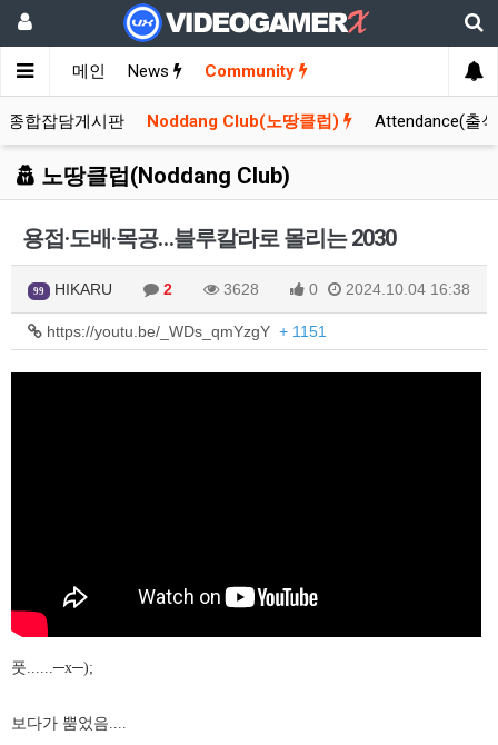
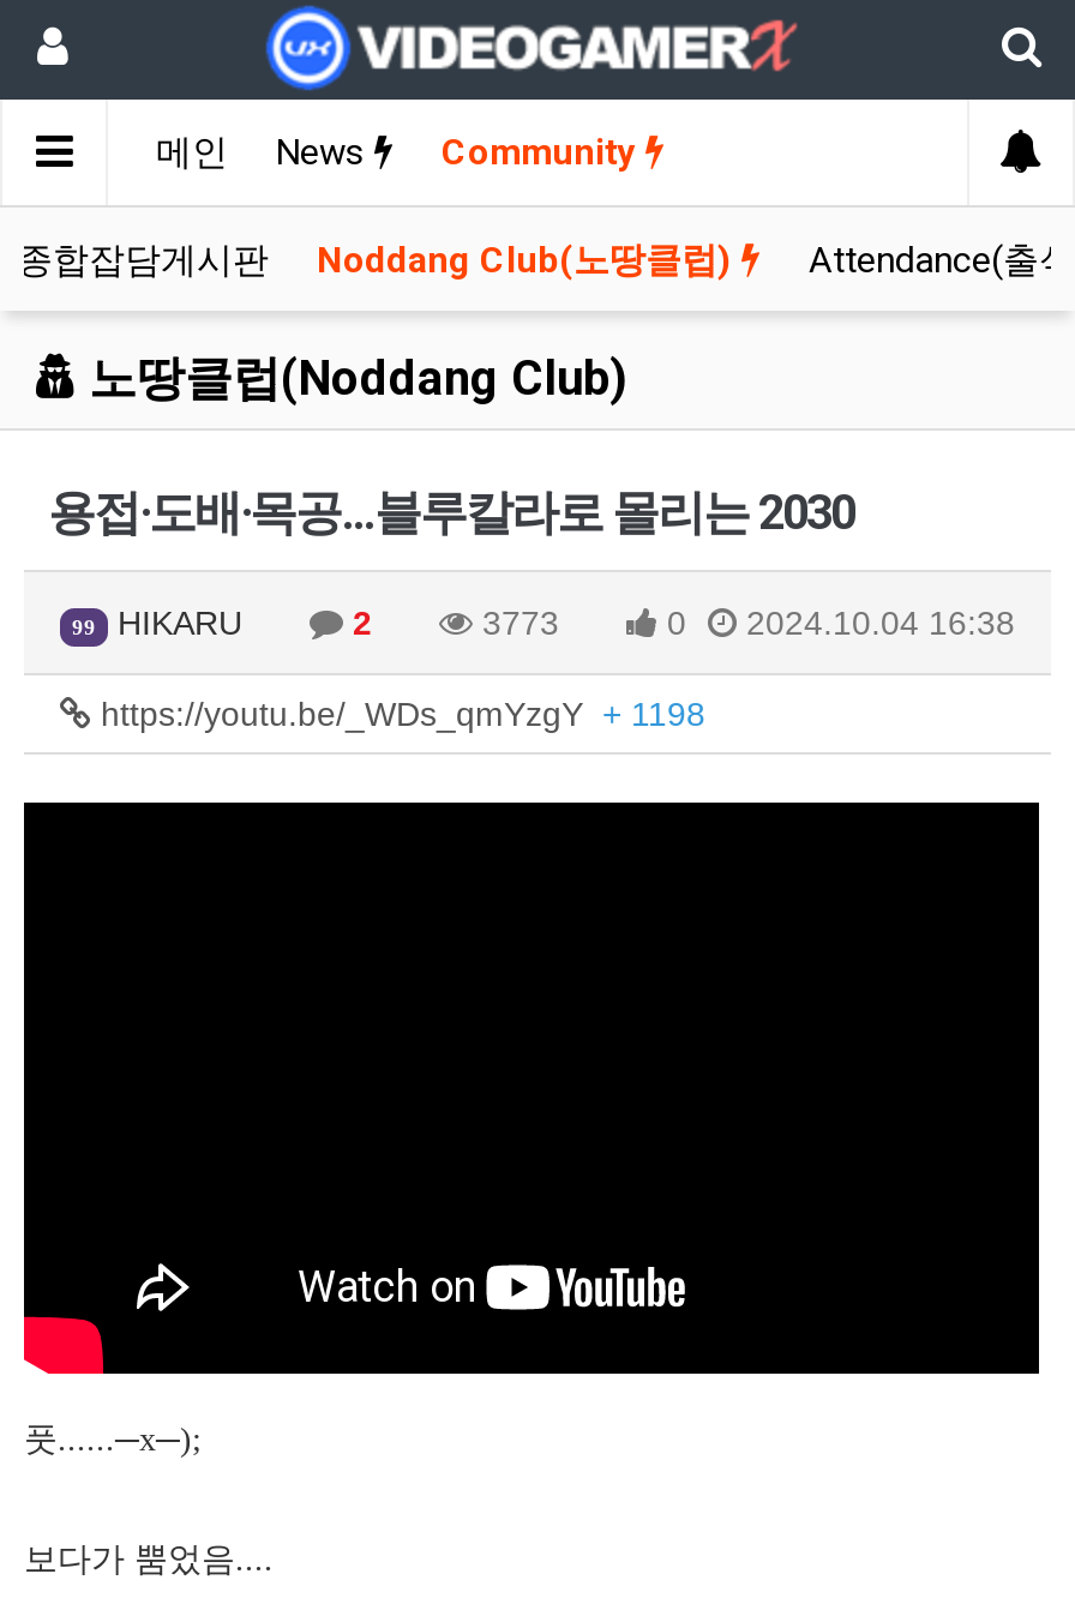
- 3628
+ 3773

- https://youtu.be/_WDs_qmYzgY + 1151
+ https://youtu.be/_WDs_qmYzgY + 1198
